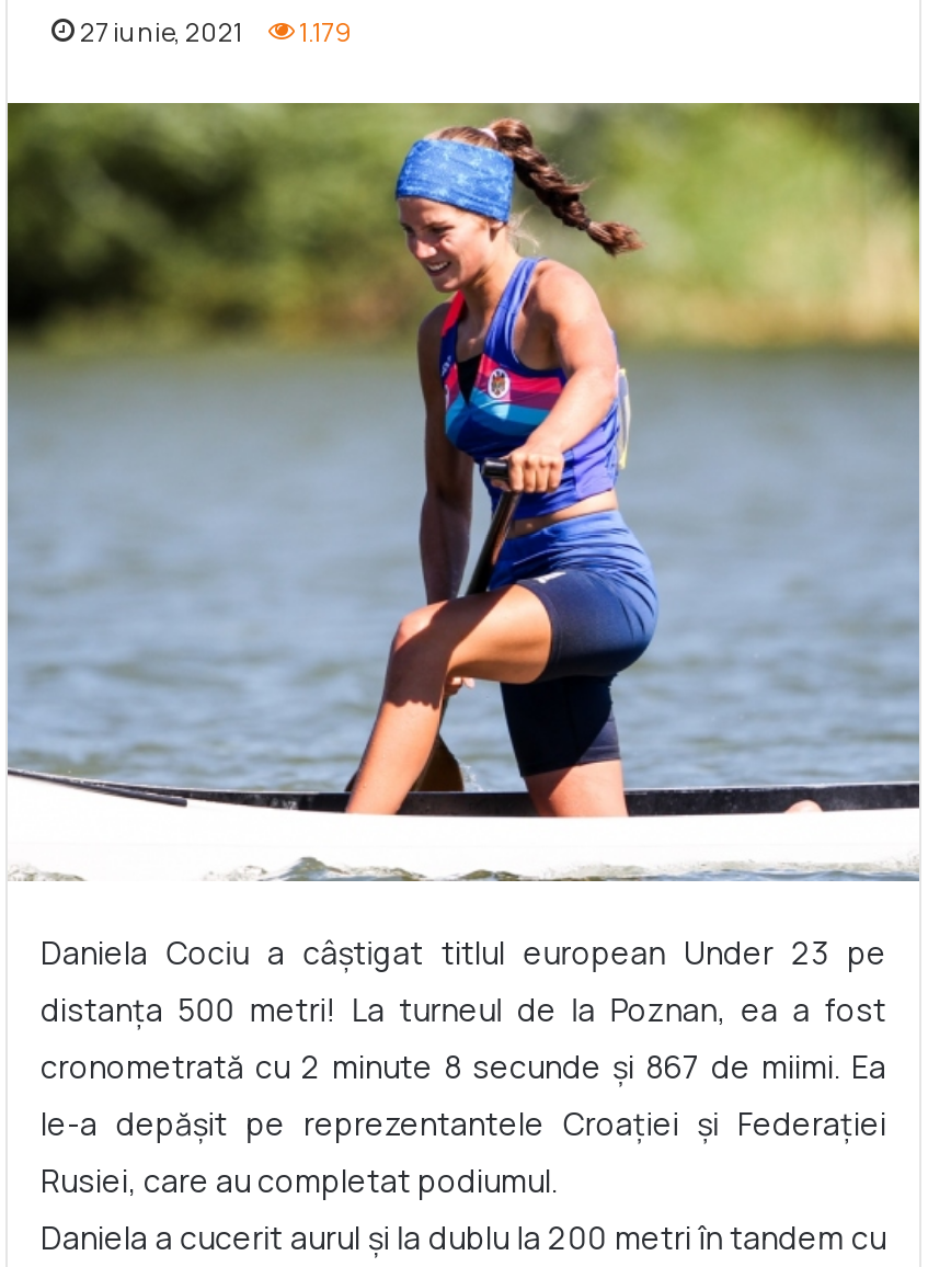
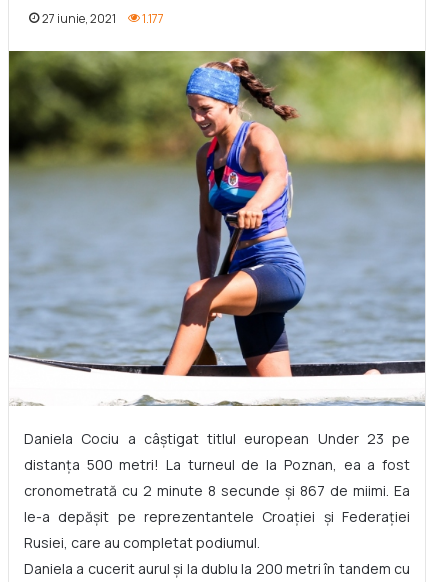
- 27 iunie, 2021 1.179
+ 27 iunie, 2021 1.177
